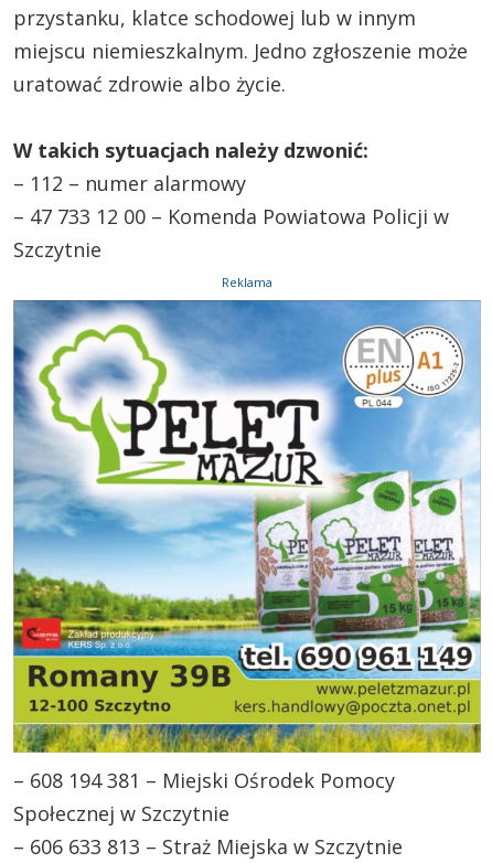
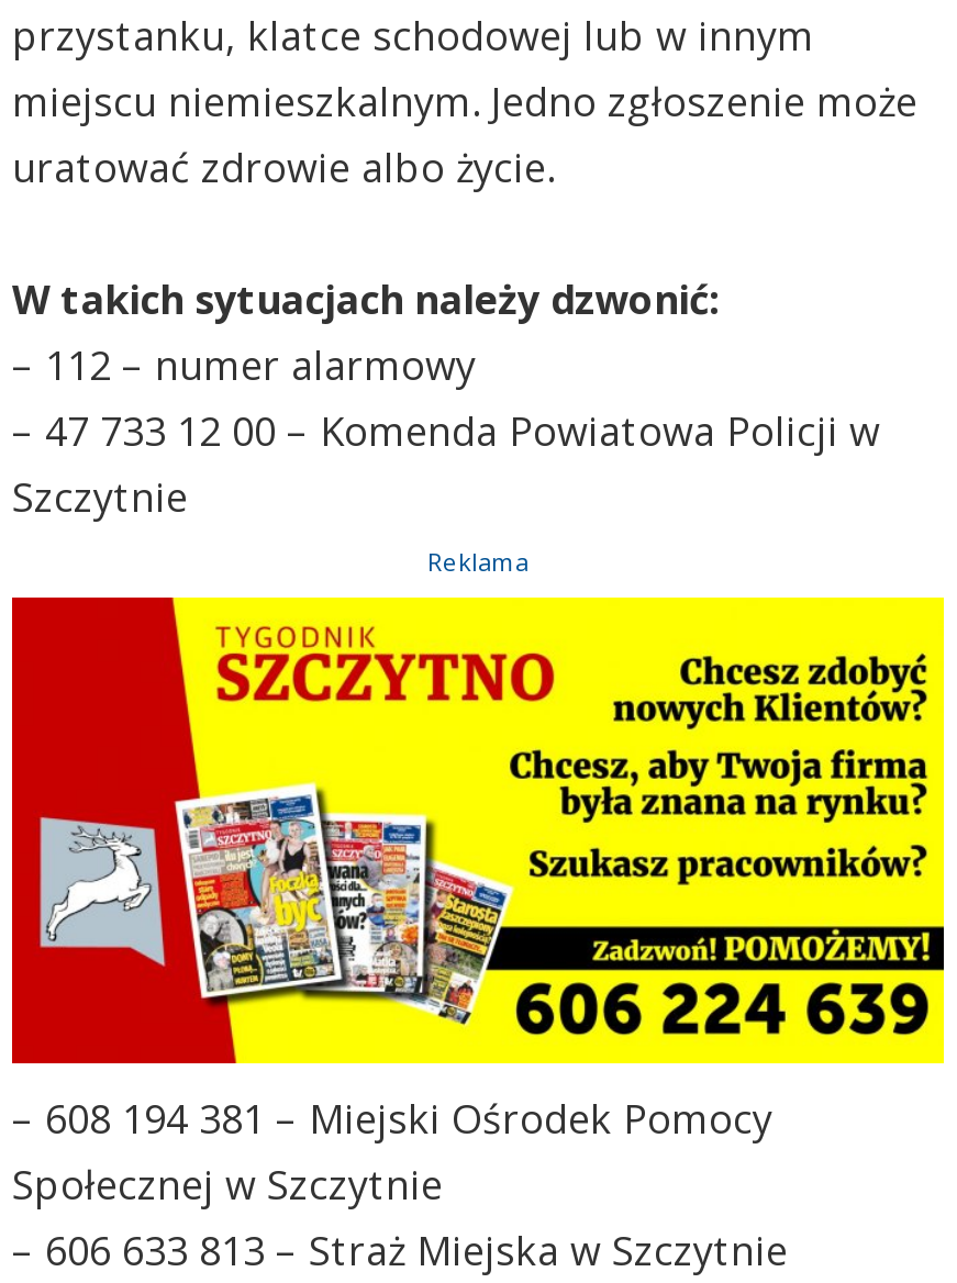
- [image]
+ [image]
